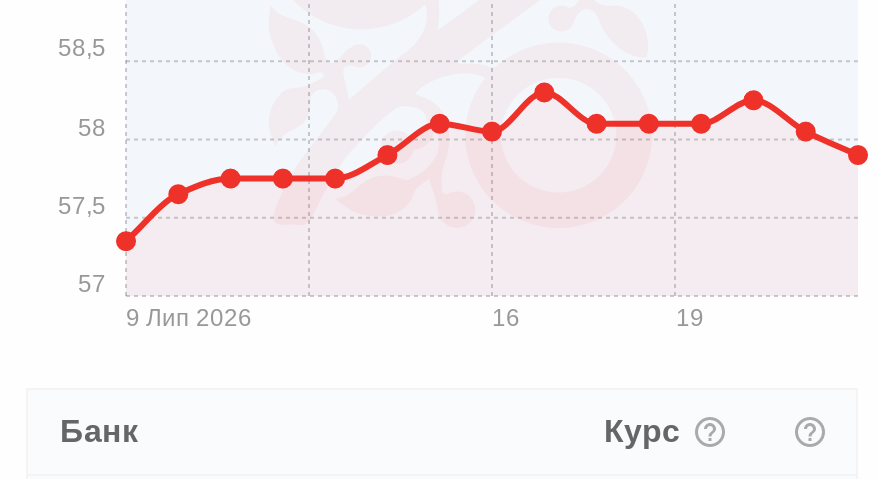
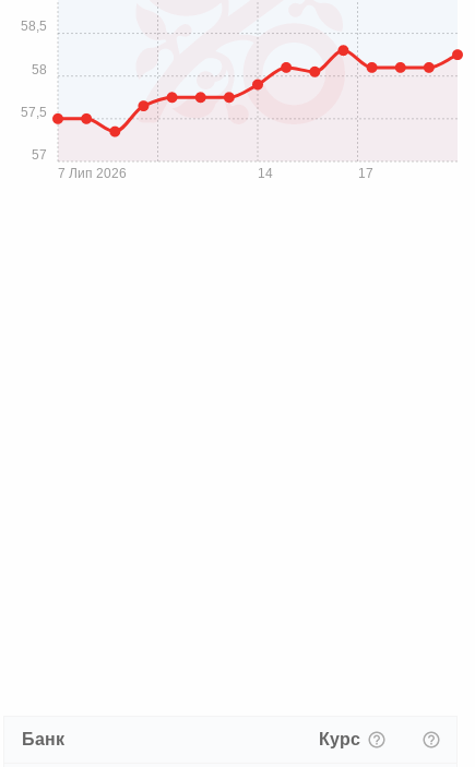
- [image]
+ [image]

- [image]
+ [image]

- [image]
- 9 Лип 2026
+ [image]
+ 7 Лип 2026

- 16
+ 14

- 19
+ 17
